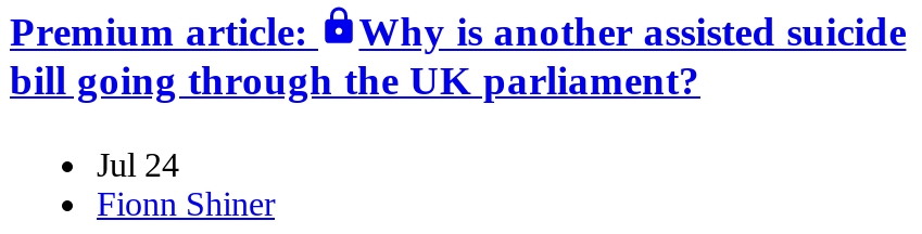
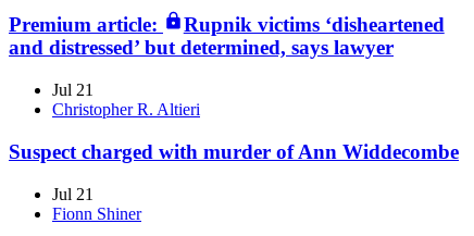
- Why is another assisted suicide
- bill going through the UK parliament?
- Jul 24
+ Rupnik victims ‘disheartened
+ and distressed’ but determined, says lawyer
+ Jul 21
+ Christopher R. Altieri
+ Suspect charged with murder of Ann Widdecombe
+ Jul 21
